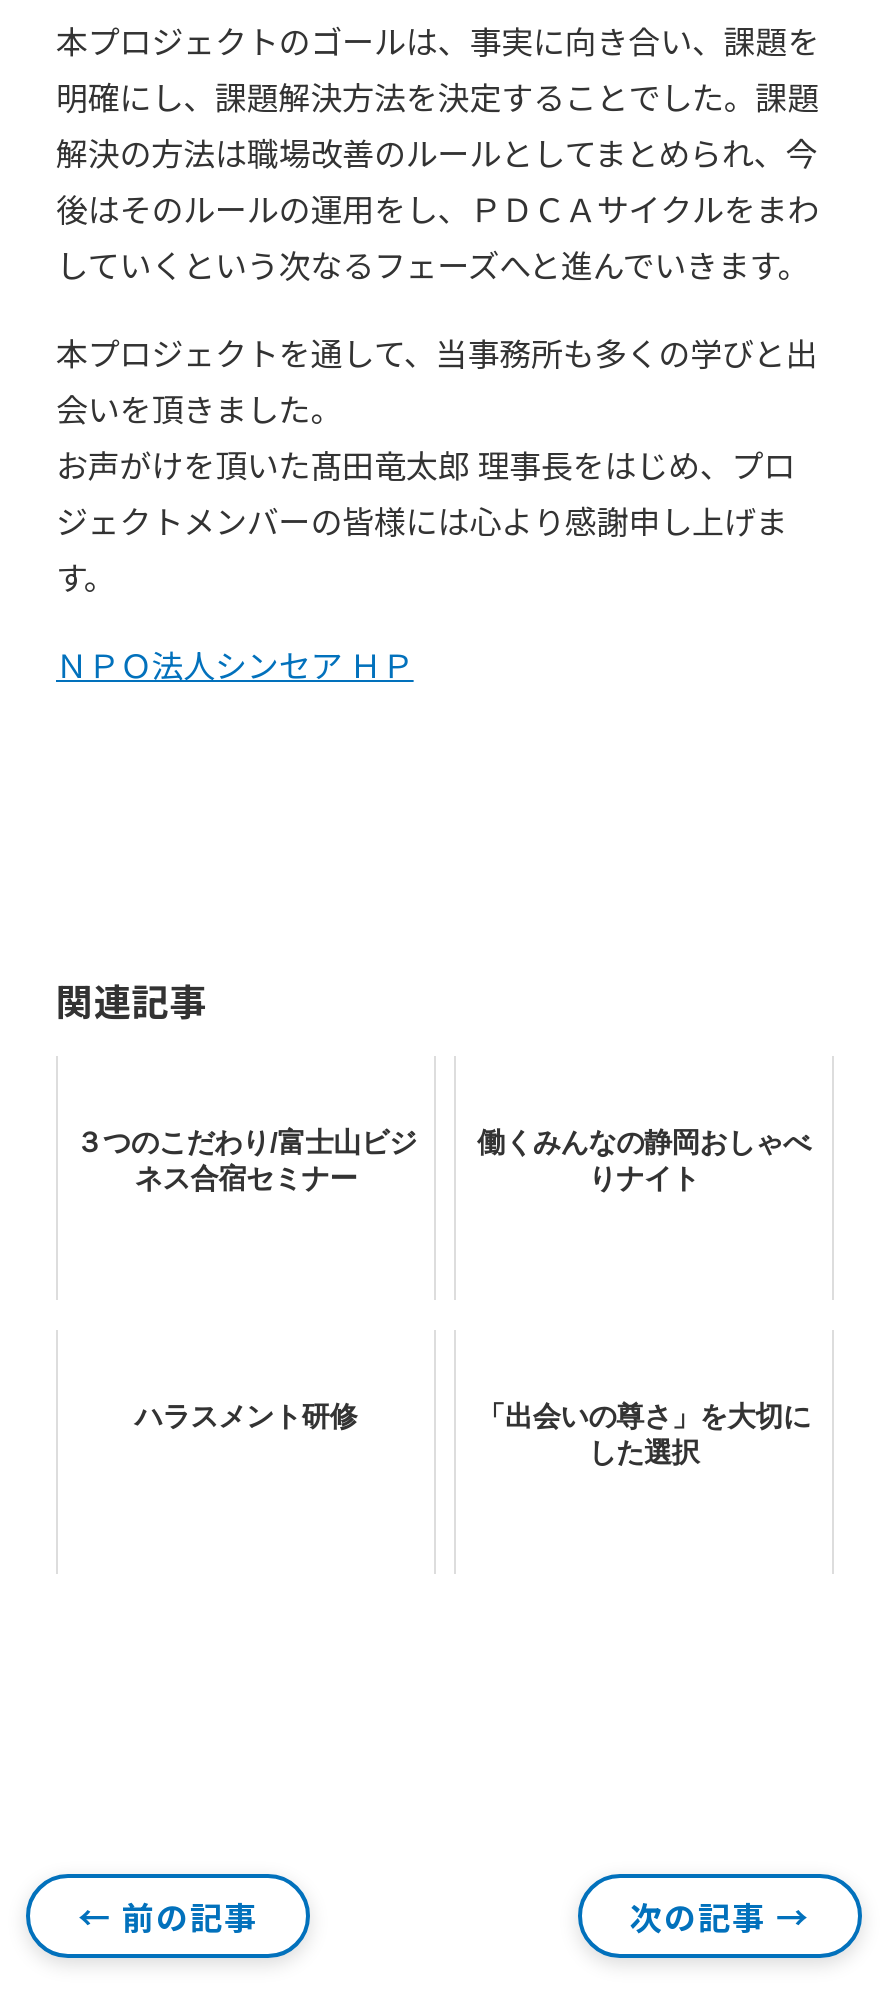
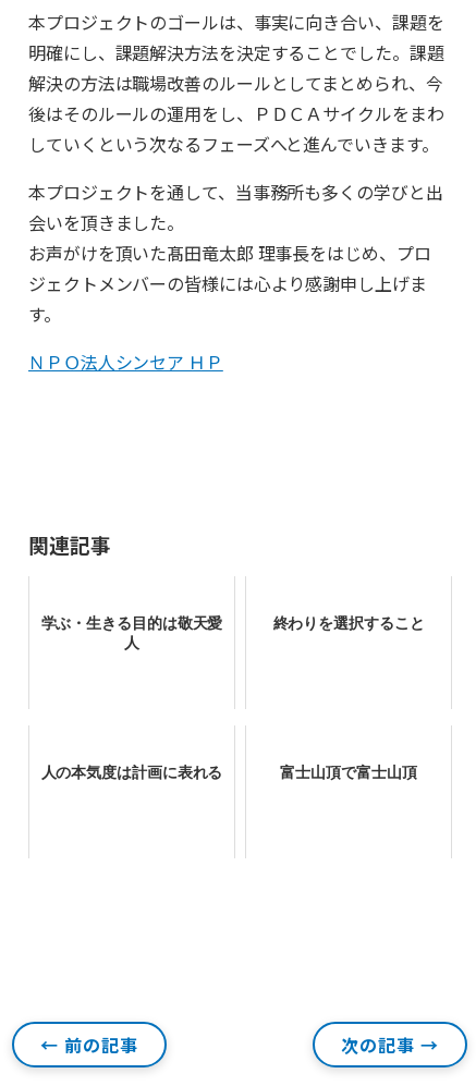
- ３つのこだわり/富士山ビジ
- ネス合宿セミナー
+ 学ぶ・生きる目的は敬天愛
+ 人

- 働くみんなの静岡おしゃべ
- りナイト
+ 終わりを選択すること

- ハラスメント研修
- 「出会いの尊さ」を大切に
- した選択
+ 人の本気度は計画に表れる
+ 富士山頂で富士山頂
